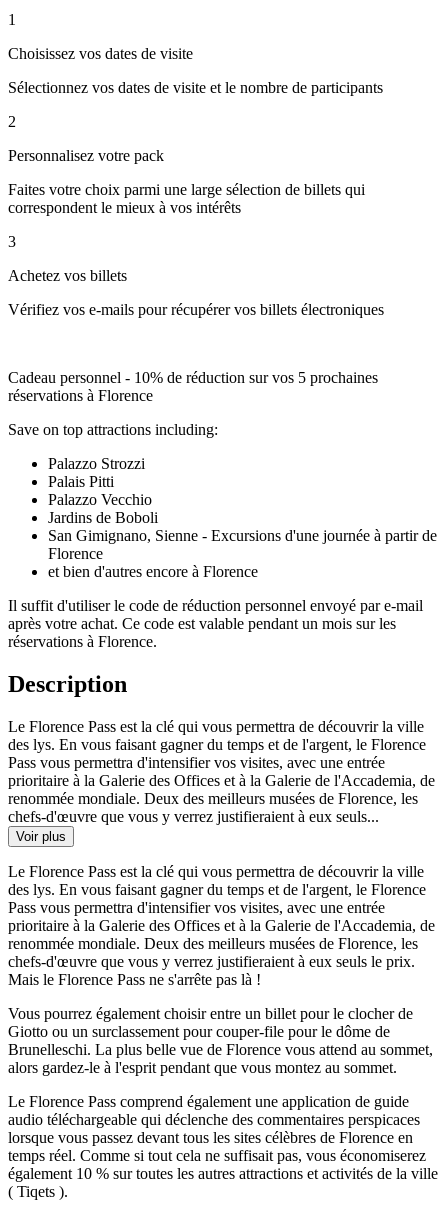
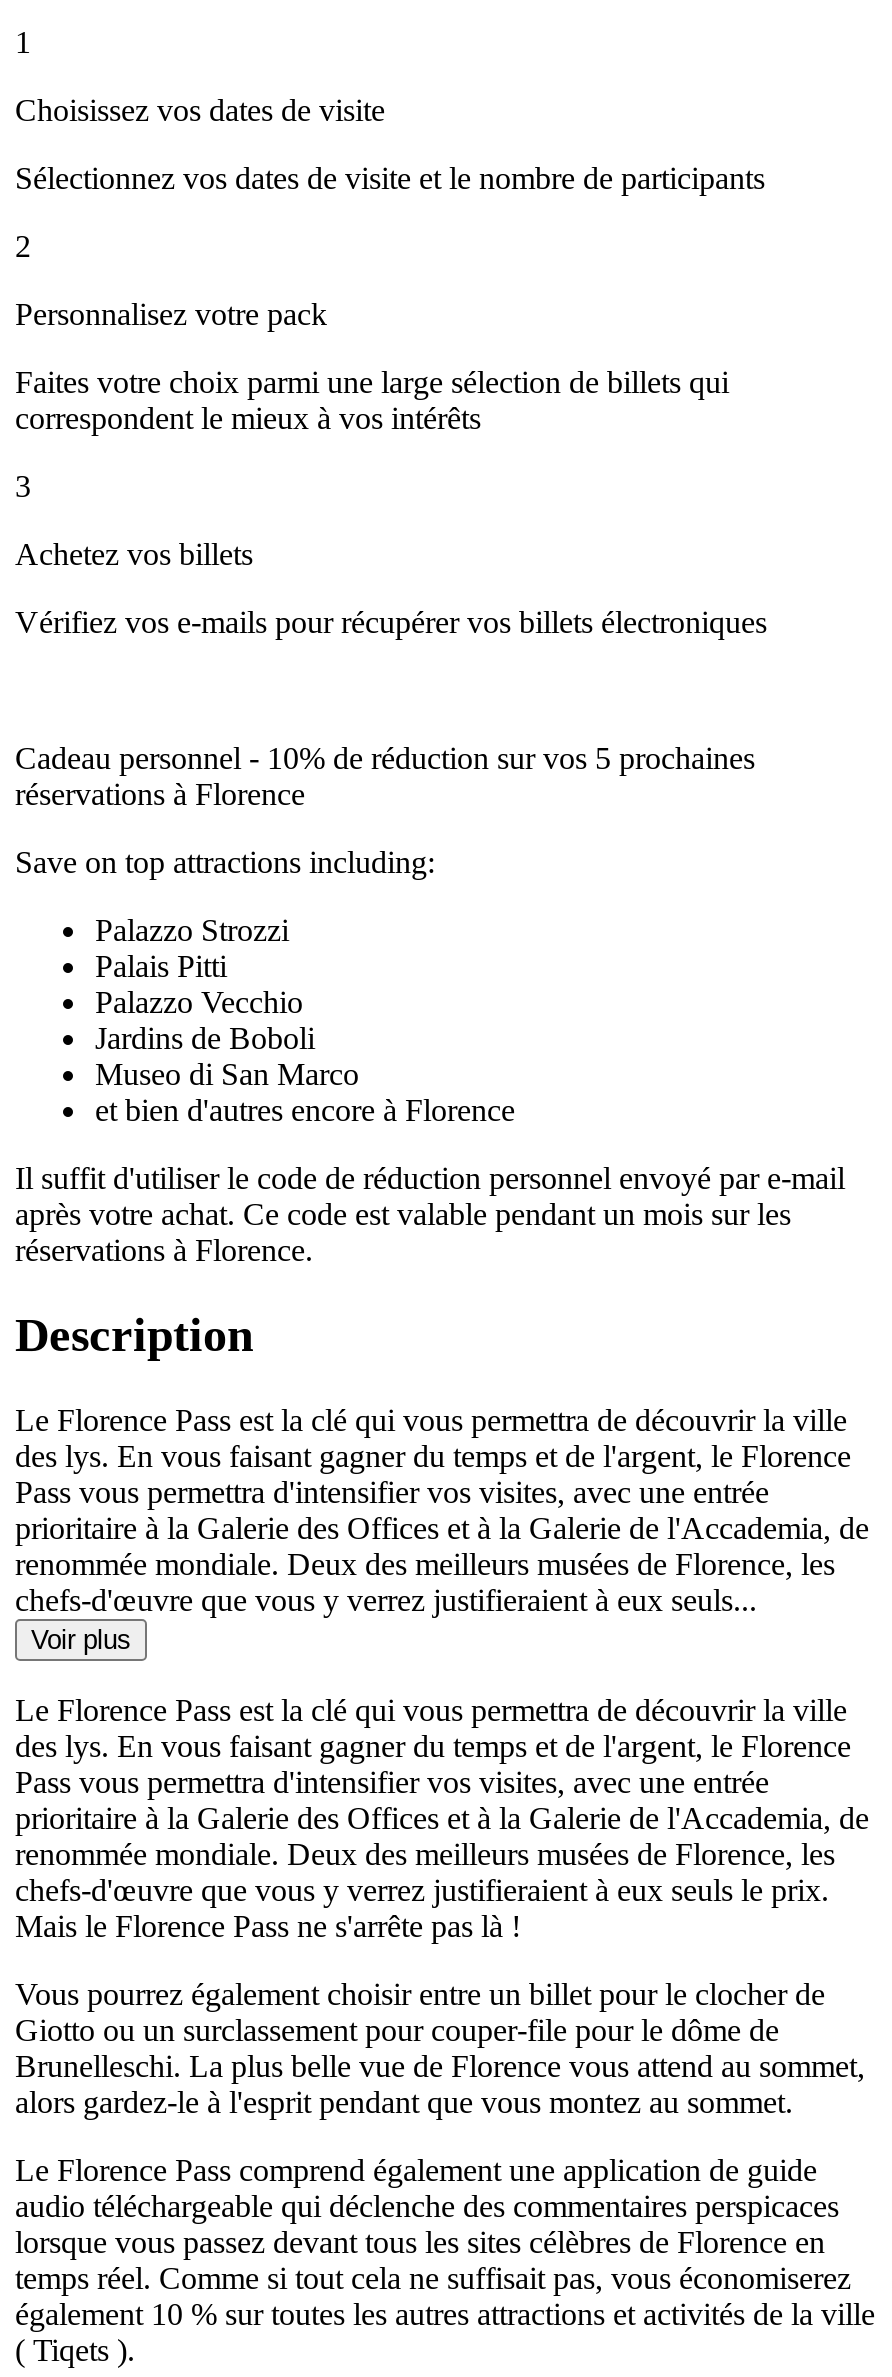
- San Gimignano, Sienne - Excursions d'une journée à partir de
- Florence
+ Museo di San Marco
